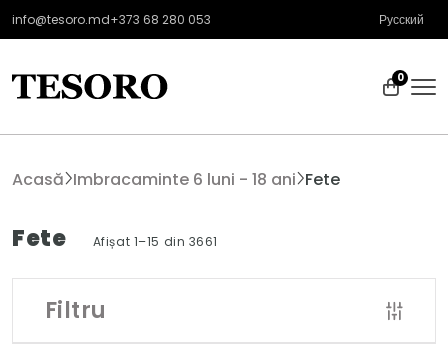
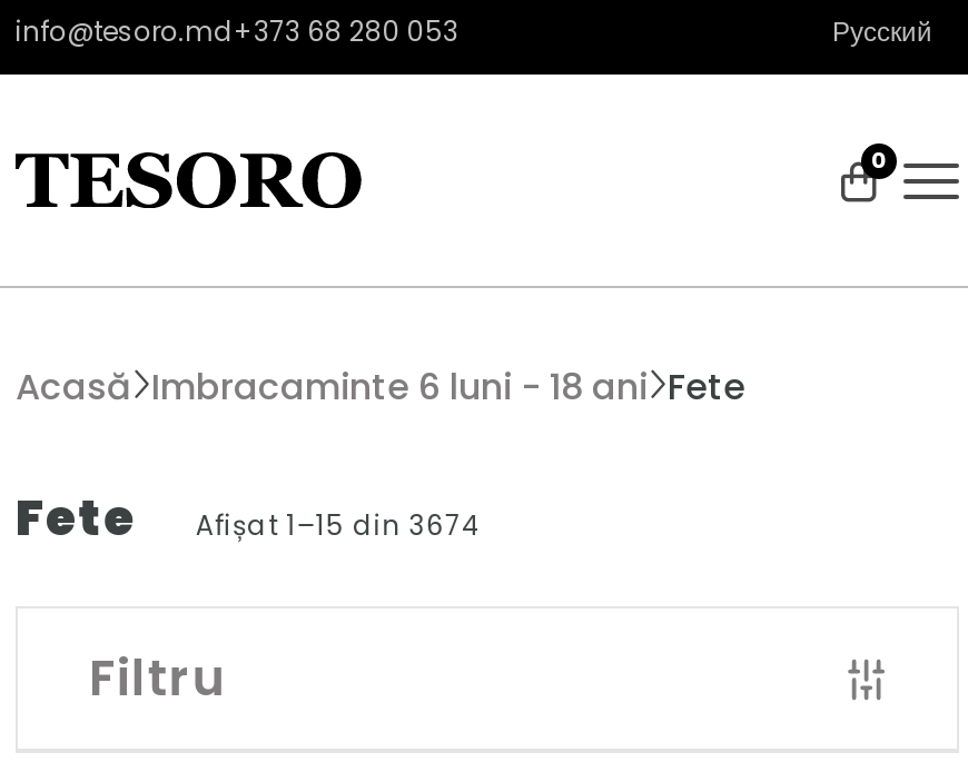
- Fete Afișat 1–15 din 3661
+ Fete Afișat 1–15 din 3674
